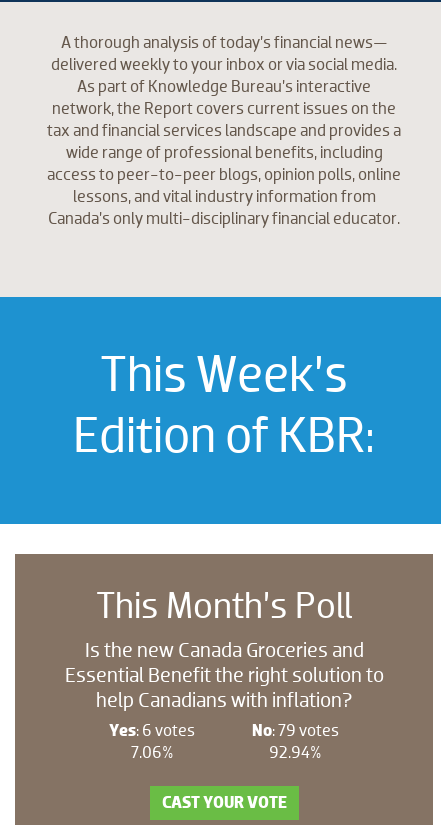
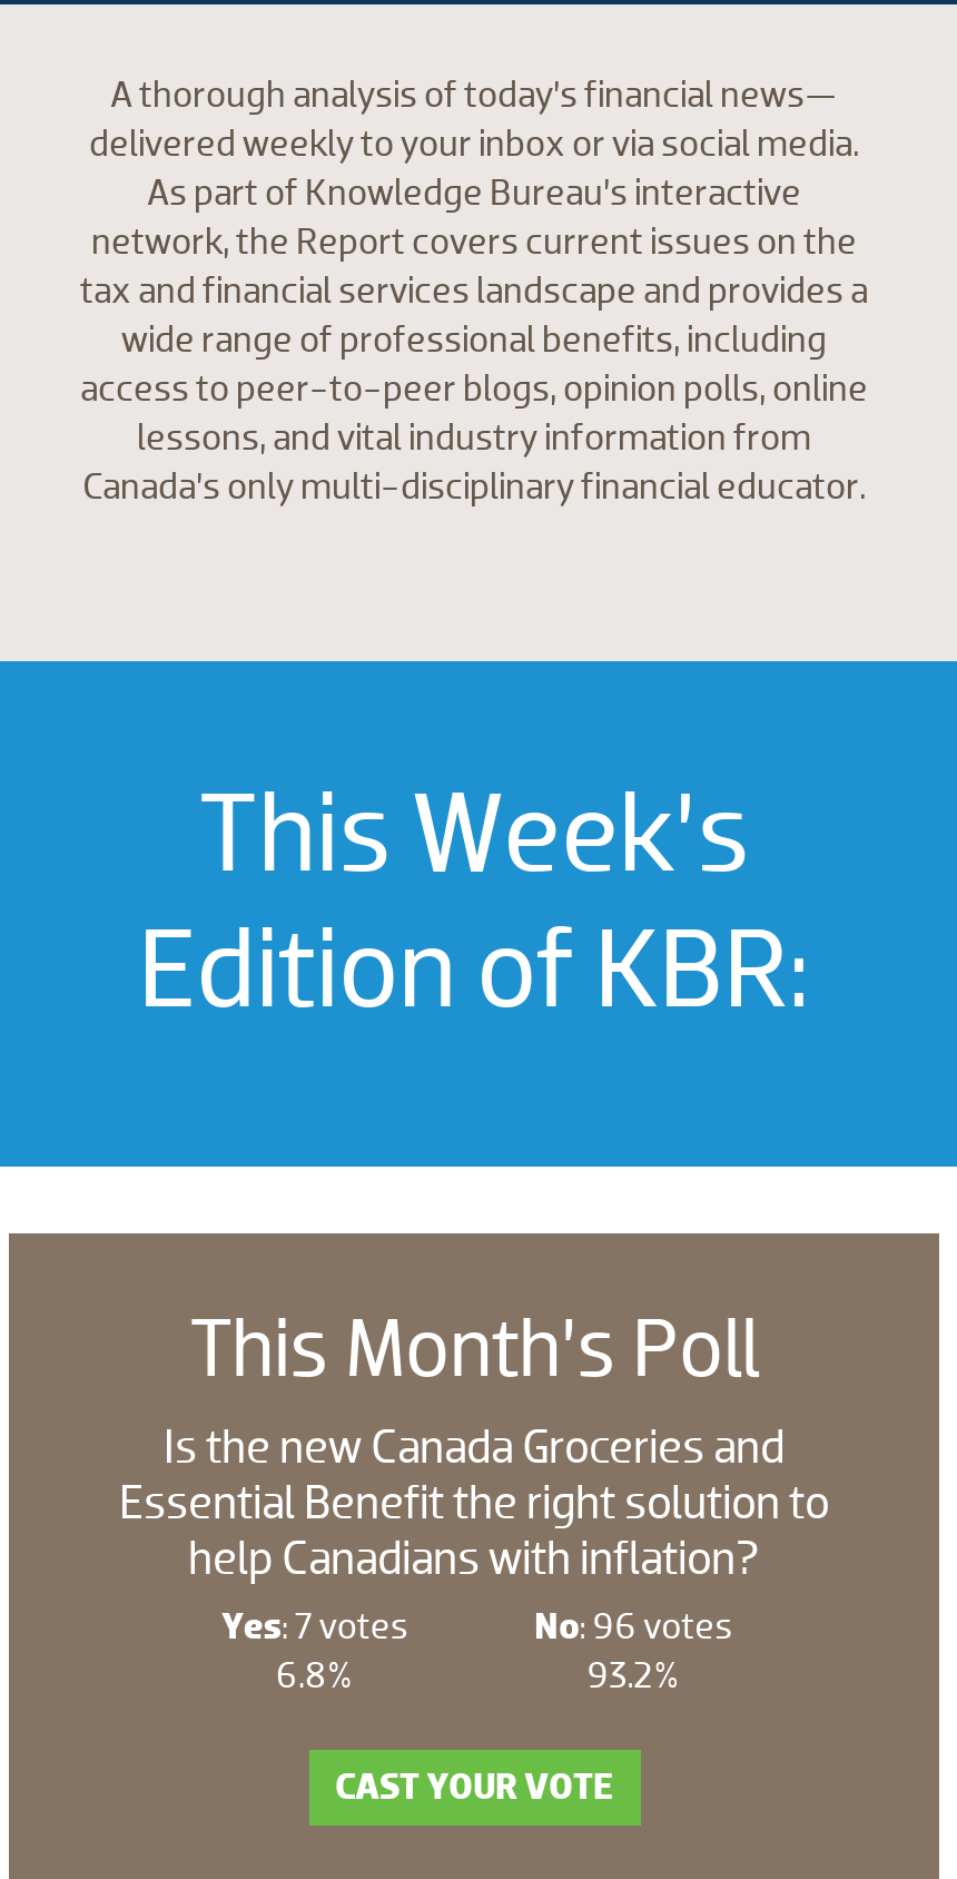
- Yes: 6 votes
+ Yes: 7 votes

- No: 79 votes
+ No: 96 votes

- 7.06%
+ 6.8%

- 92.94%
+ 93.2%
